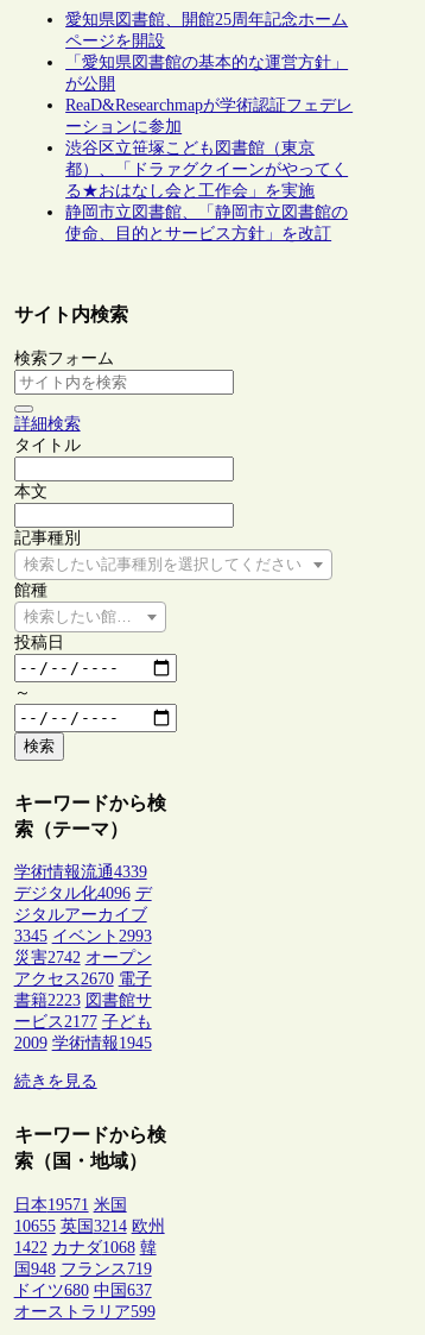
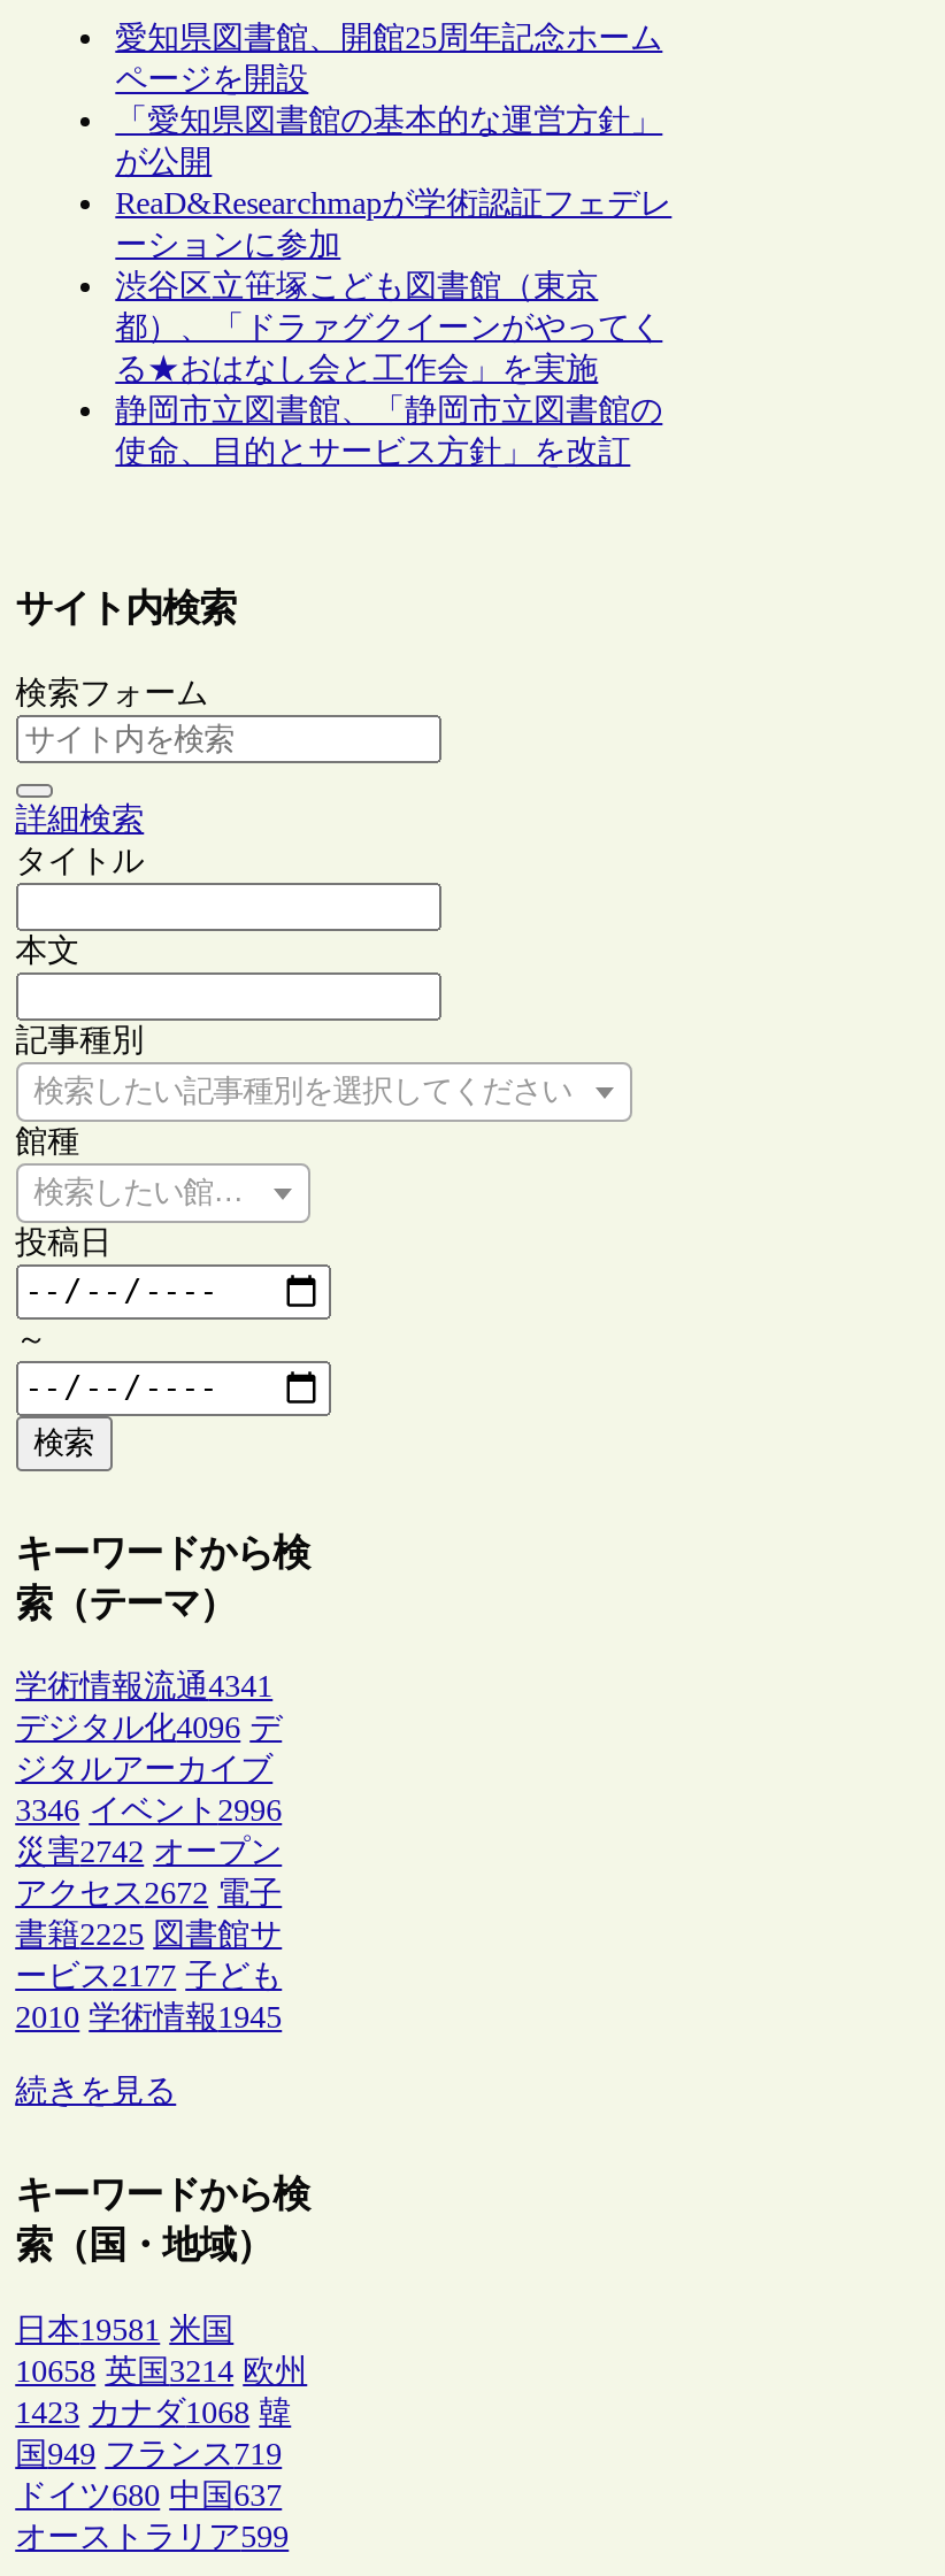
- 学術情報流通4339
+ 学術情報流通4341

- 3345 イベント2993
+ 3346 イベント2996

- アクセス2670 電子
+ アクセス2672 電子

- 書籍2223 図書館サ
+ 書籍2225 図書館サ

- 2009 学術情報1945
+ 2010 学術情報1945

- 日本19571 米国
+ 日本19581 米国

- 10655 英国3214 欧州
+ 10658 英国3214 欧州

- 1422 カナダ1068 韓
+ 1423 カナダ1068 韓

- 国948 フランス719
+ 国949 フランス719
